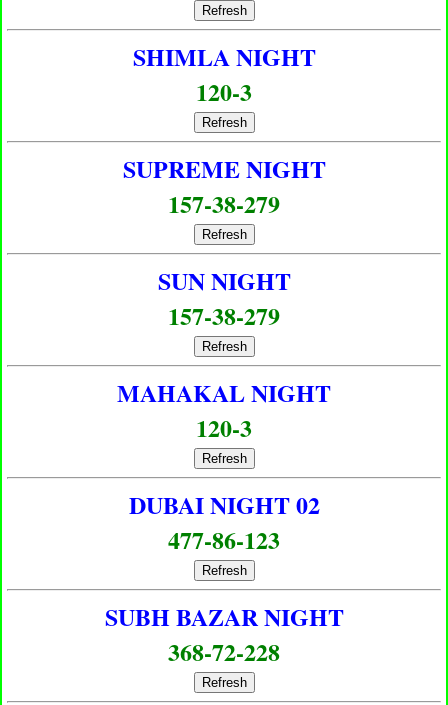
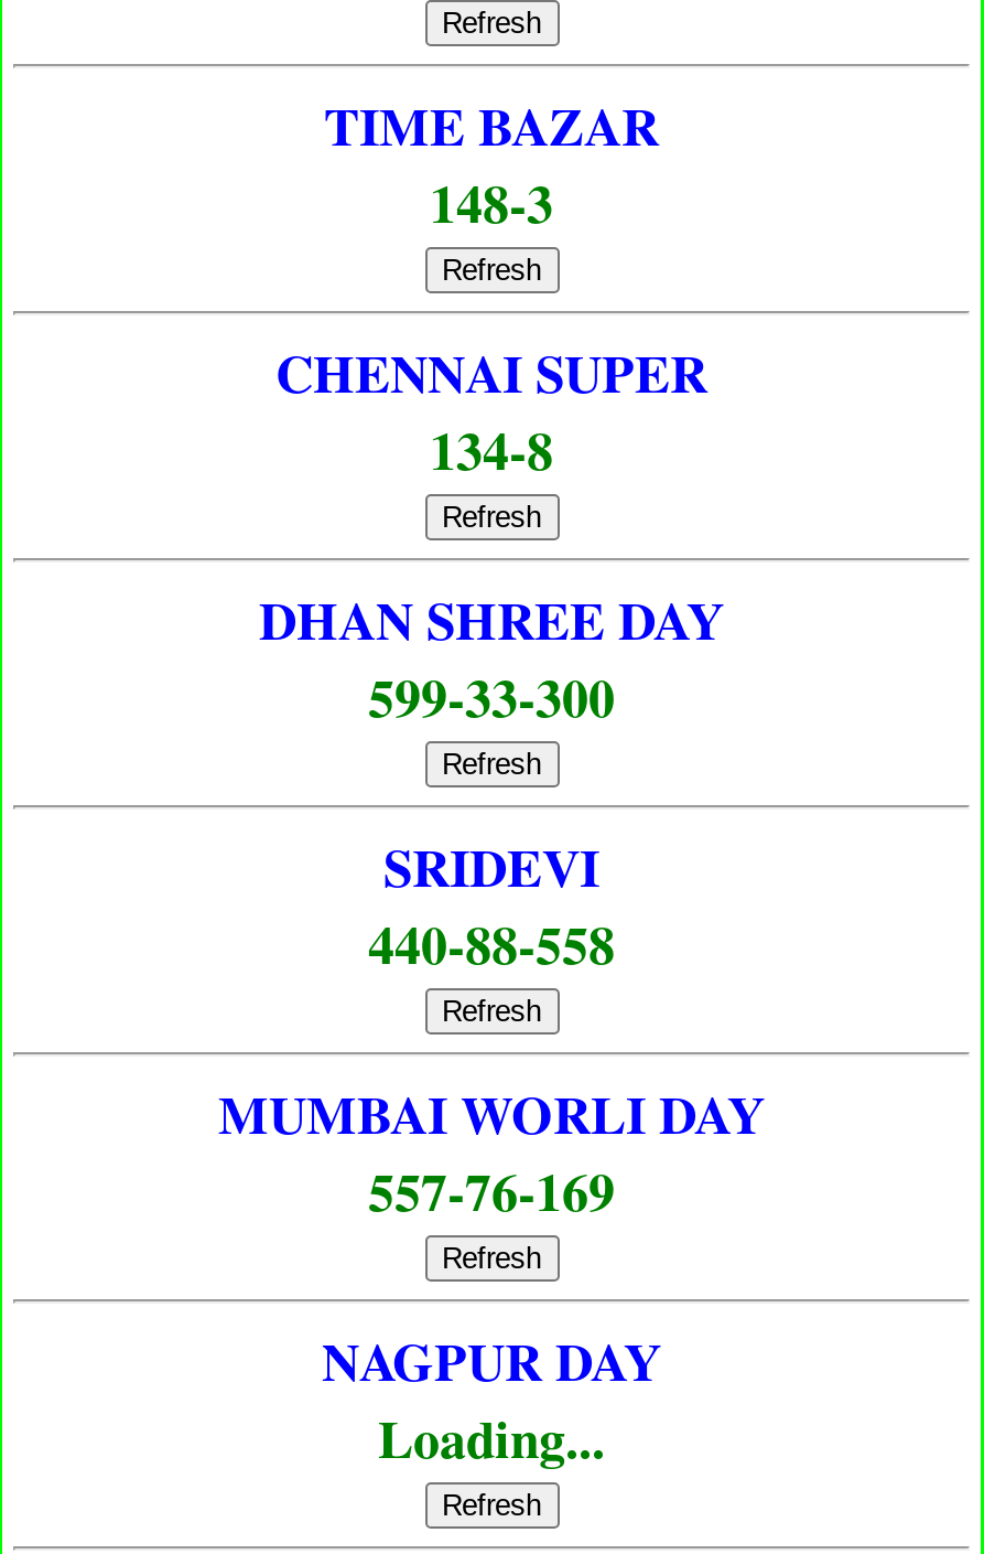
- SHIMLA NIGHT
- 120-3
+ TIME BAZAR
+ 148-3

- SUPREME NIGHT
- 157-38-279
+ CHENNAI SUPER
+ 134-8

- SUN NIGHT
- 157-38-279
+ DHAN SHREE DAY
+ 599-33-300

- MAHAKAL NIGHT
- 120-3
+ SRIDEVI
+ 440-88-558

- DUBAI NIGHT 02
- 477-86-123
+ MUMBAI WORLI DAY
+ 557-76-169

- SUBH BAZAR NIGHT
- 368-72-228
+ NAGPUR DAY
+ Loading...
